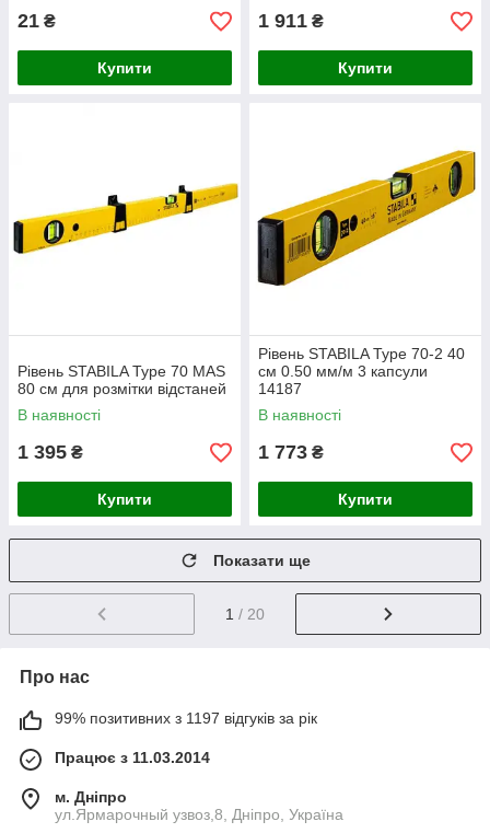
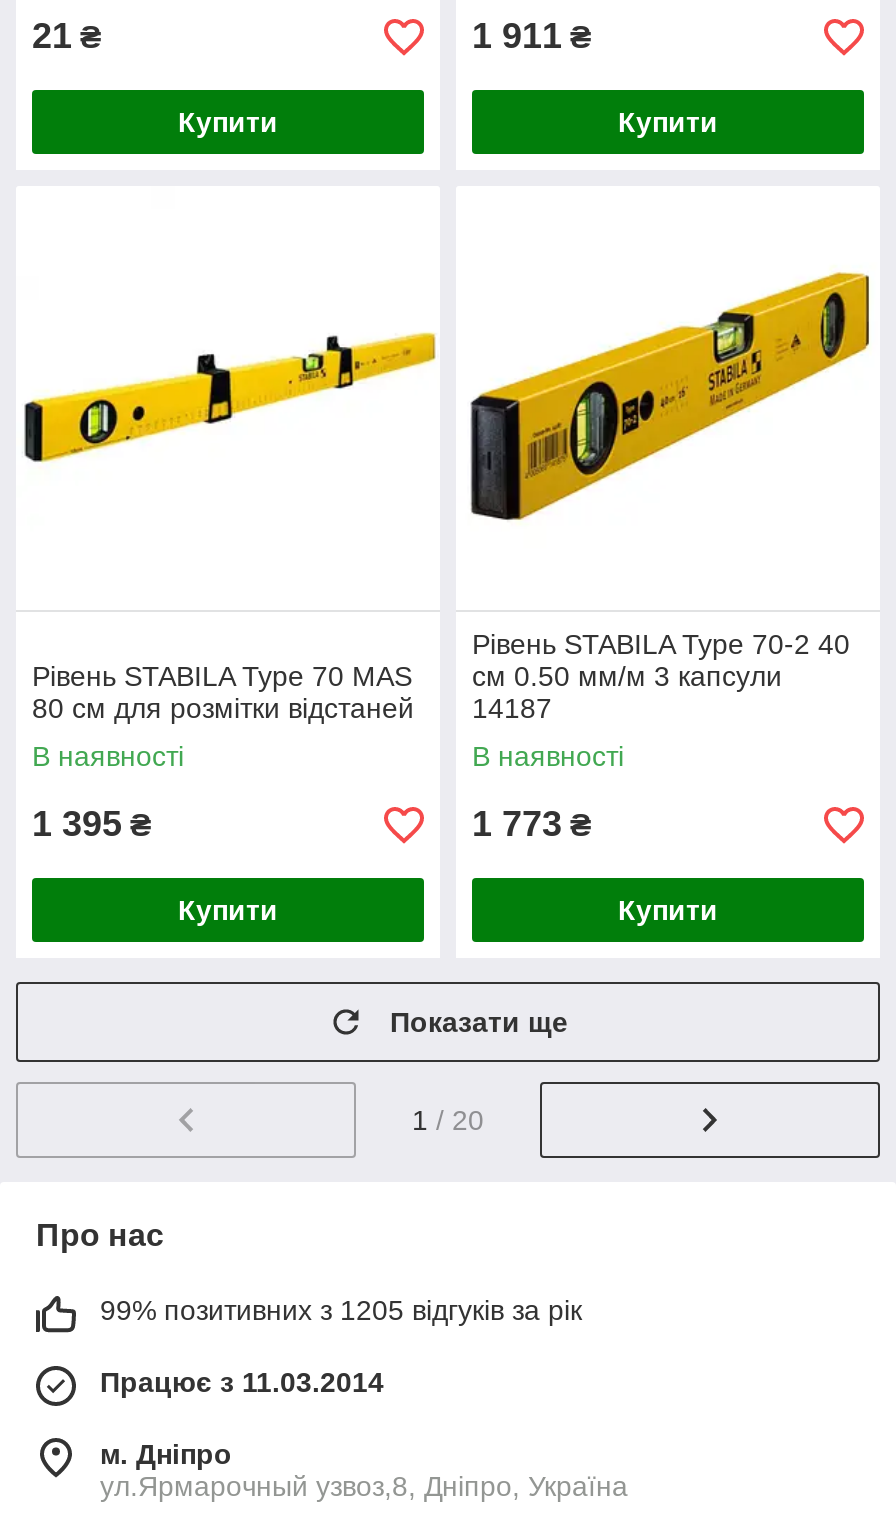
- 99% позитивних з 1197 відгуків за рік
+ 99% позитивних з 1205 відгуків за рік
